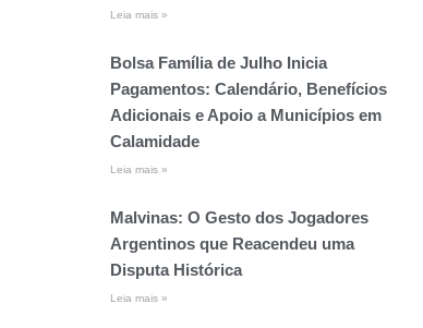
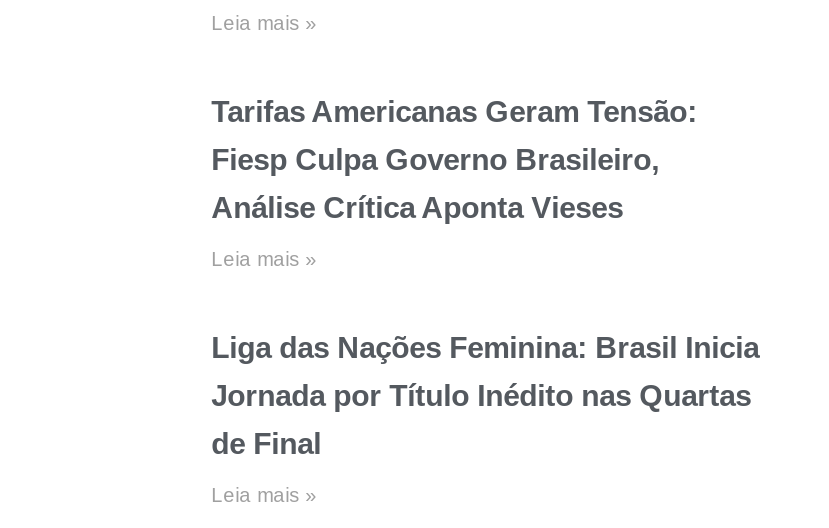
- Bolsa Família de Julho Inicia
- Pagamentos: Calendário, Benefícios
- Adicionais e Apoio a Municípios em
- Calamidade
+ Tarifas Americanas Geram Tensão:
+ Fiesp Culpa Governo Brasileiro,
+ Análise Crítica Aponta Vieses

- Malvinas: O Gesto dos Jogadores
- Argentinos que Reacendeu uma
- Disputa Histórica
+ Liga das Nações Feminina: Brasil Inicia
+ Jornada por Título Inédito nas Quartas
+ de Final
